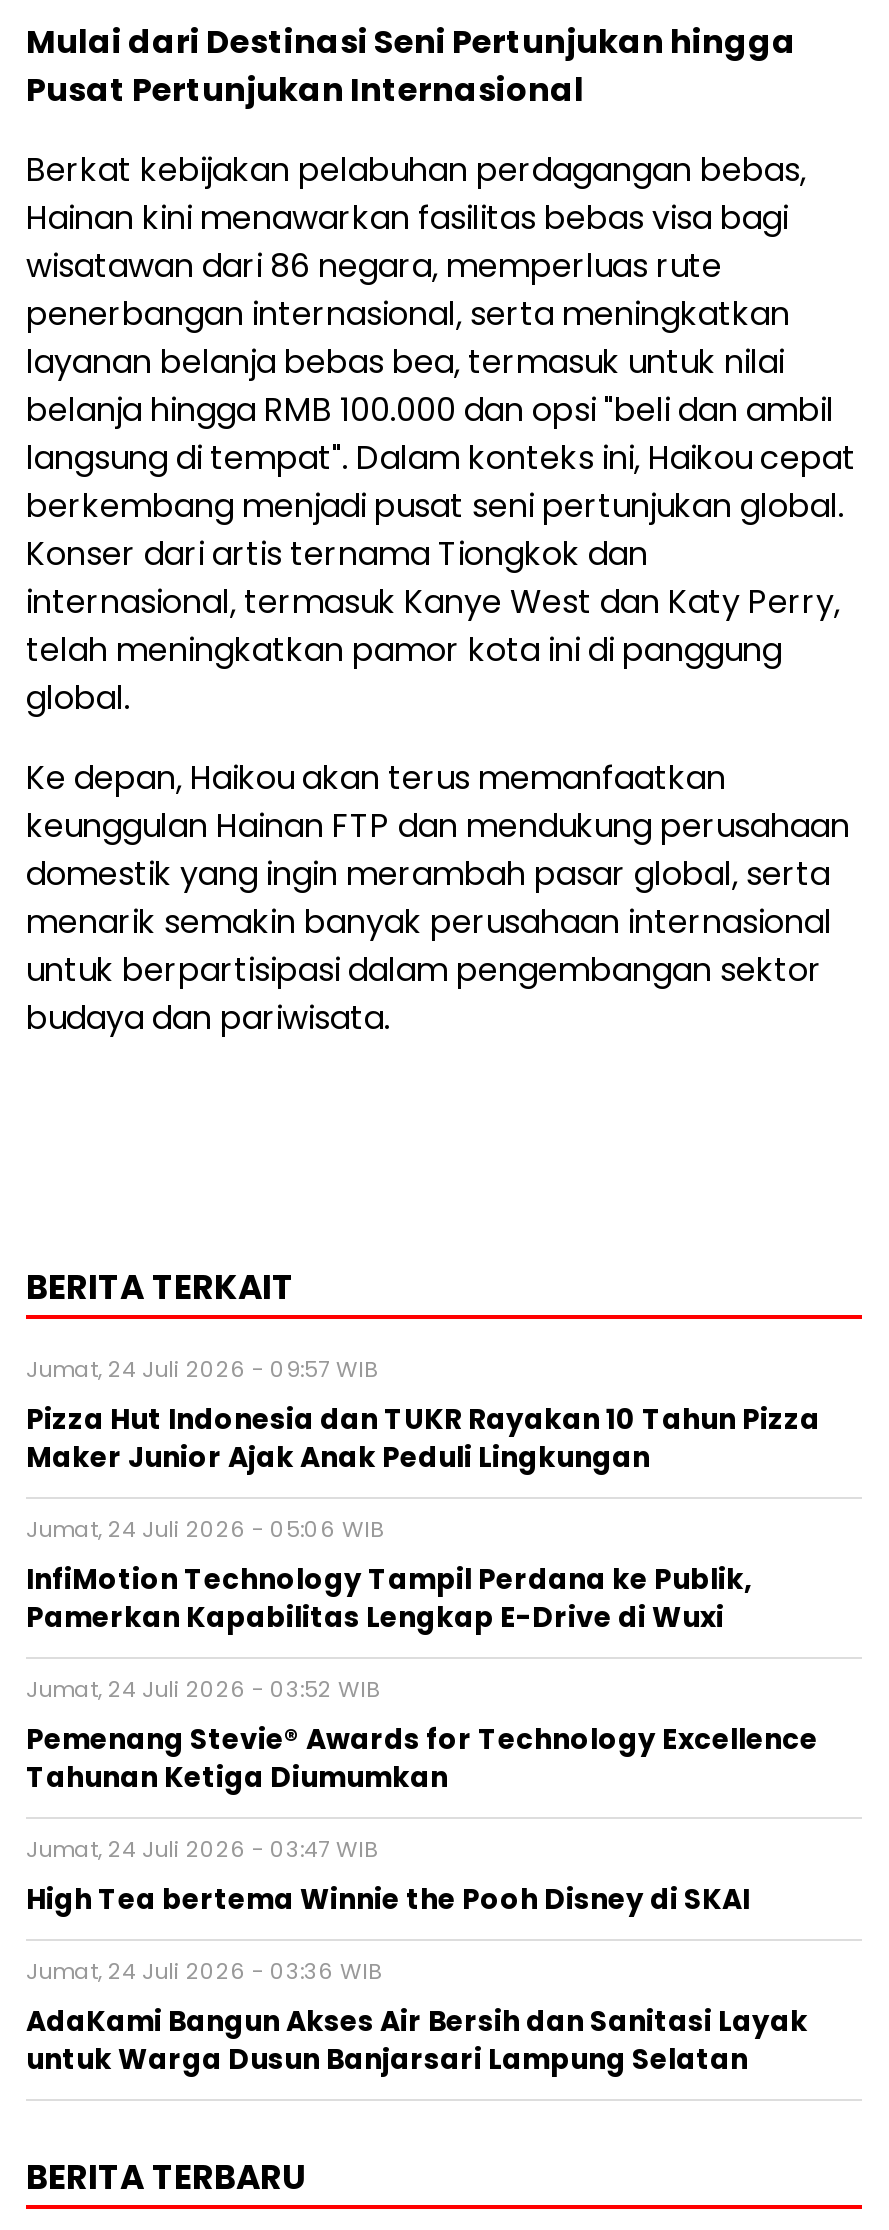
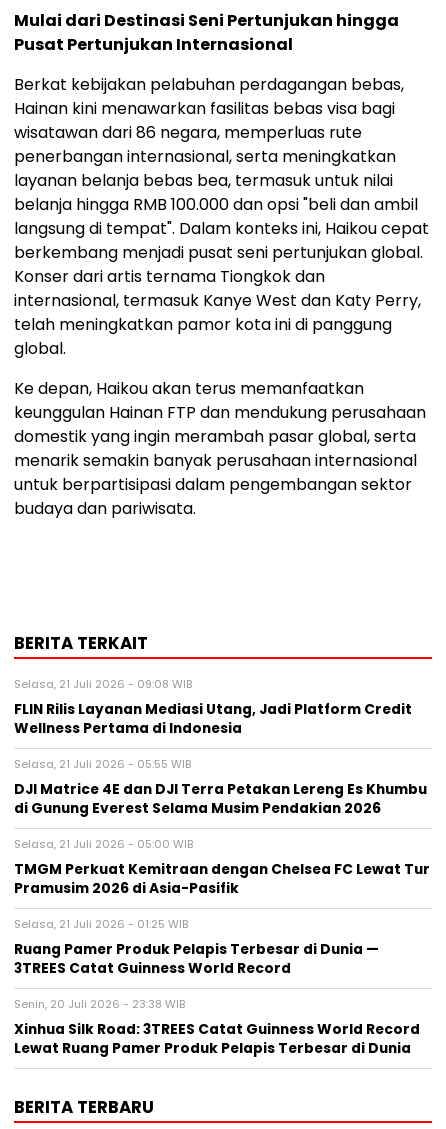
- Jumat, 24 Juli 2026 - 09:57 WIB
- Pizza Hut Indonesia dan TUKR Rayakan 10 Tahun Pizza
- Maker Junior Ajak Anak Peduli Lingkungan
+ Selasa, 21 Juli 2026 - 09:08 WIB
+ FLIN Rilis Layanan Mediasi Utang, Jadi Platform Credit
+ Wellness Pertama di Indonesia

- Jumat, 24 Juli 2026 - 05:06 WIB
- InfiMotion Technology Tampil Perdana ke Publik,
- Pamerkan Kapabilitas Lengkap E-Drive di Wuxi
+ Selasa, 21 Juli 2026 - 05:55 WIB
+ DJI Matrice 4E dan DJI Terra Petakan Lereng Es Khumbu
+ di Gunung Everest Selama Musim Pendakian 2026

- Jumat, 24 Juli 2026 - 03:52 WIB
- Pemenang Stevie® Awards for Technology Excellence
- Tahunan Ketiga Diumumkan
+ Selasa, 21 Juli 2026 - 05:00 WIB
+ TMGM Perkuat Kemitraan dengan Chelsea FC Lewat Tur
+ Pramusim 2026 di Asia-Pasifik

- Jumat, 24 Juli 2026 - 03:47 WIB
- High Tea bertema Winnie the Pooh Disney di SKAI
+ Selasa, 21 Juli 2026 - 01:25 WIB
+ Ruang Pamer Produk Pelapis Terbesar di Dunia —
+ 3TREES Catat Guinness World Record

- Jumat, 24 Juli 2026 - 03:36 WIB
- AdaKami Bangun Akses Air Bersih dan Sanitasi Layak
- untuk Warga Dusun Banjarsari Lampung Selatan
+ Senin, 20 Juli 2026 - 23:38 WIB
+ Xinhua Silk Road: 3TREES Catat Guinness World Record
+ Lewat Ruang Pamer Produk Pelapis Terbesar di Dunia
